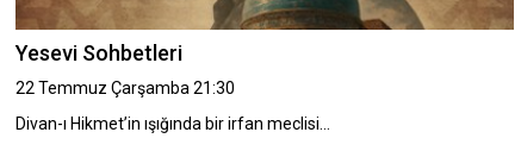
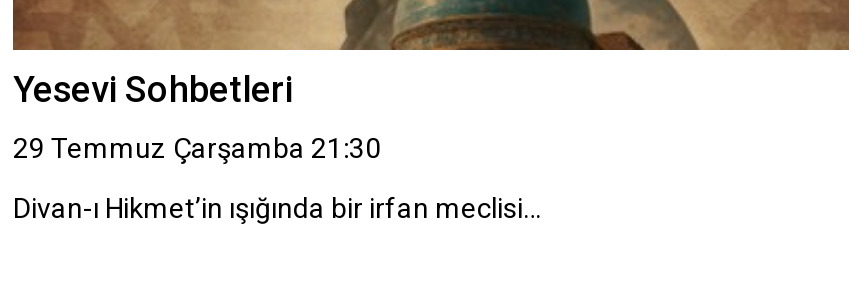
- 22 Temmuz Çarşamba 21:30
+ 29 Temmuz Çarşamba 21:30
